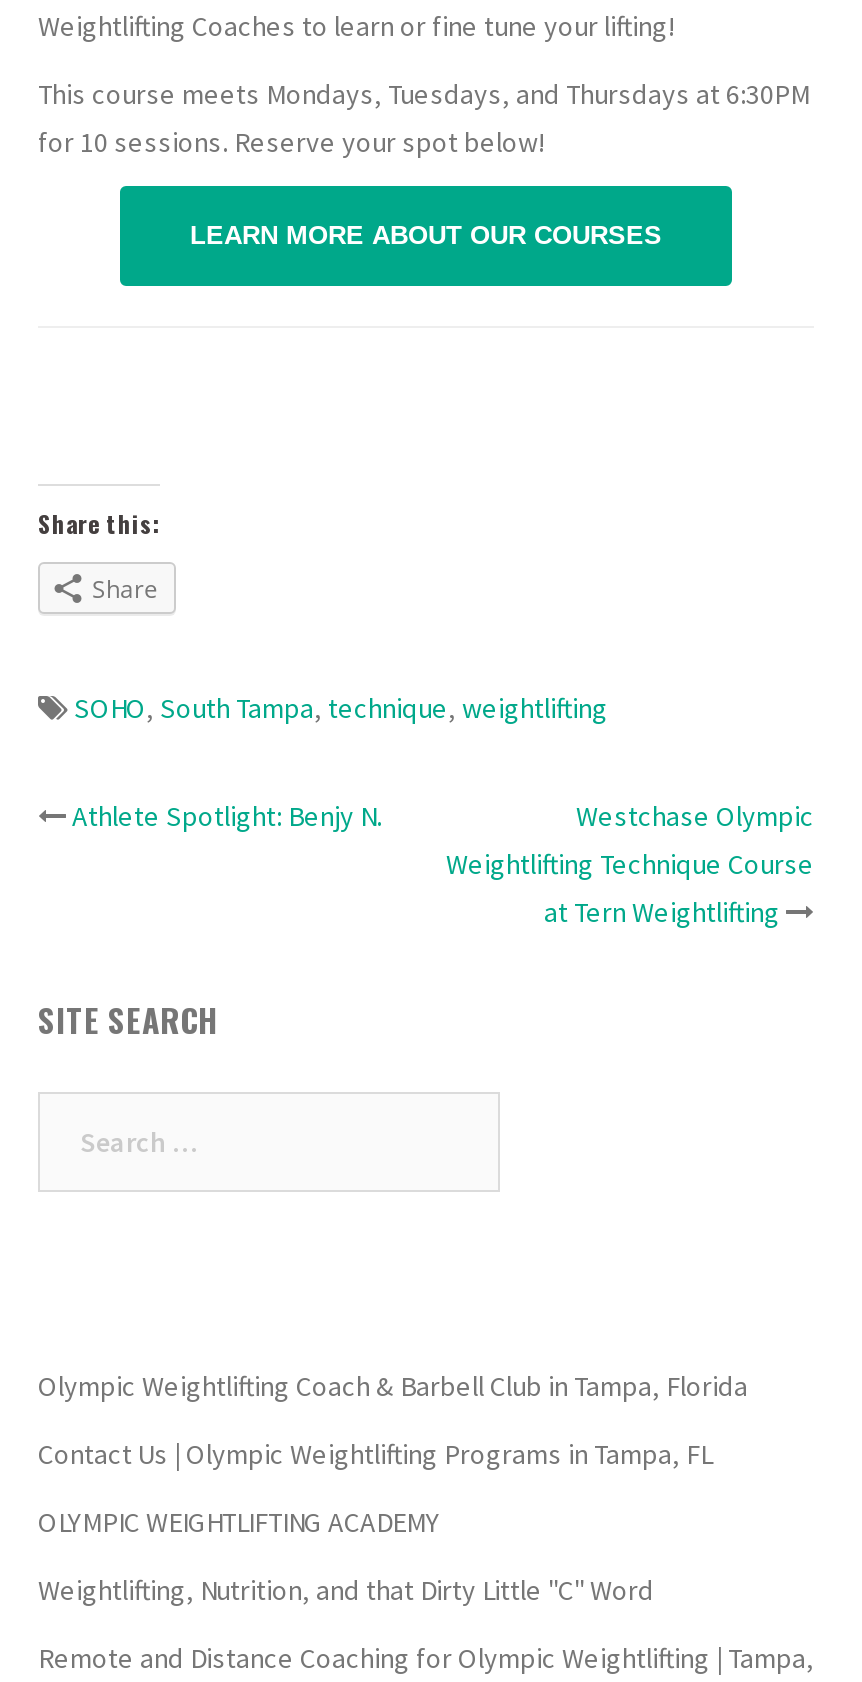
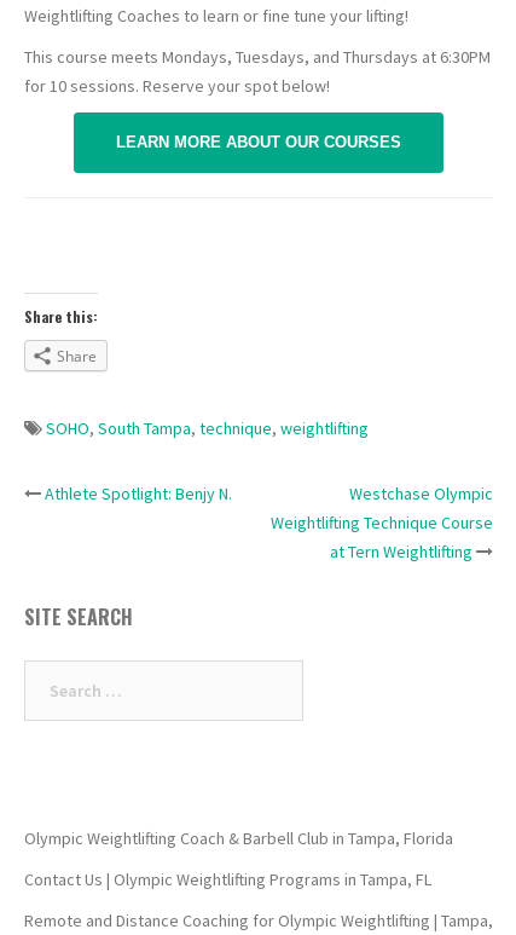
- OLYMPIC WEIGHTLIFTING ACADEMY
- Weightlifting, Nutrition, and that Dirty Little "C" Word
